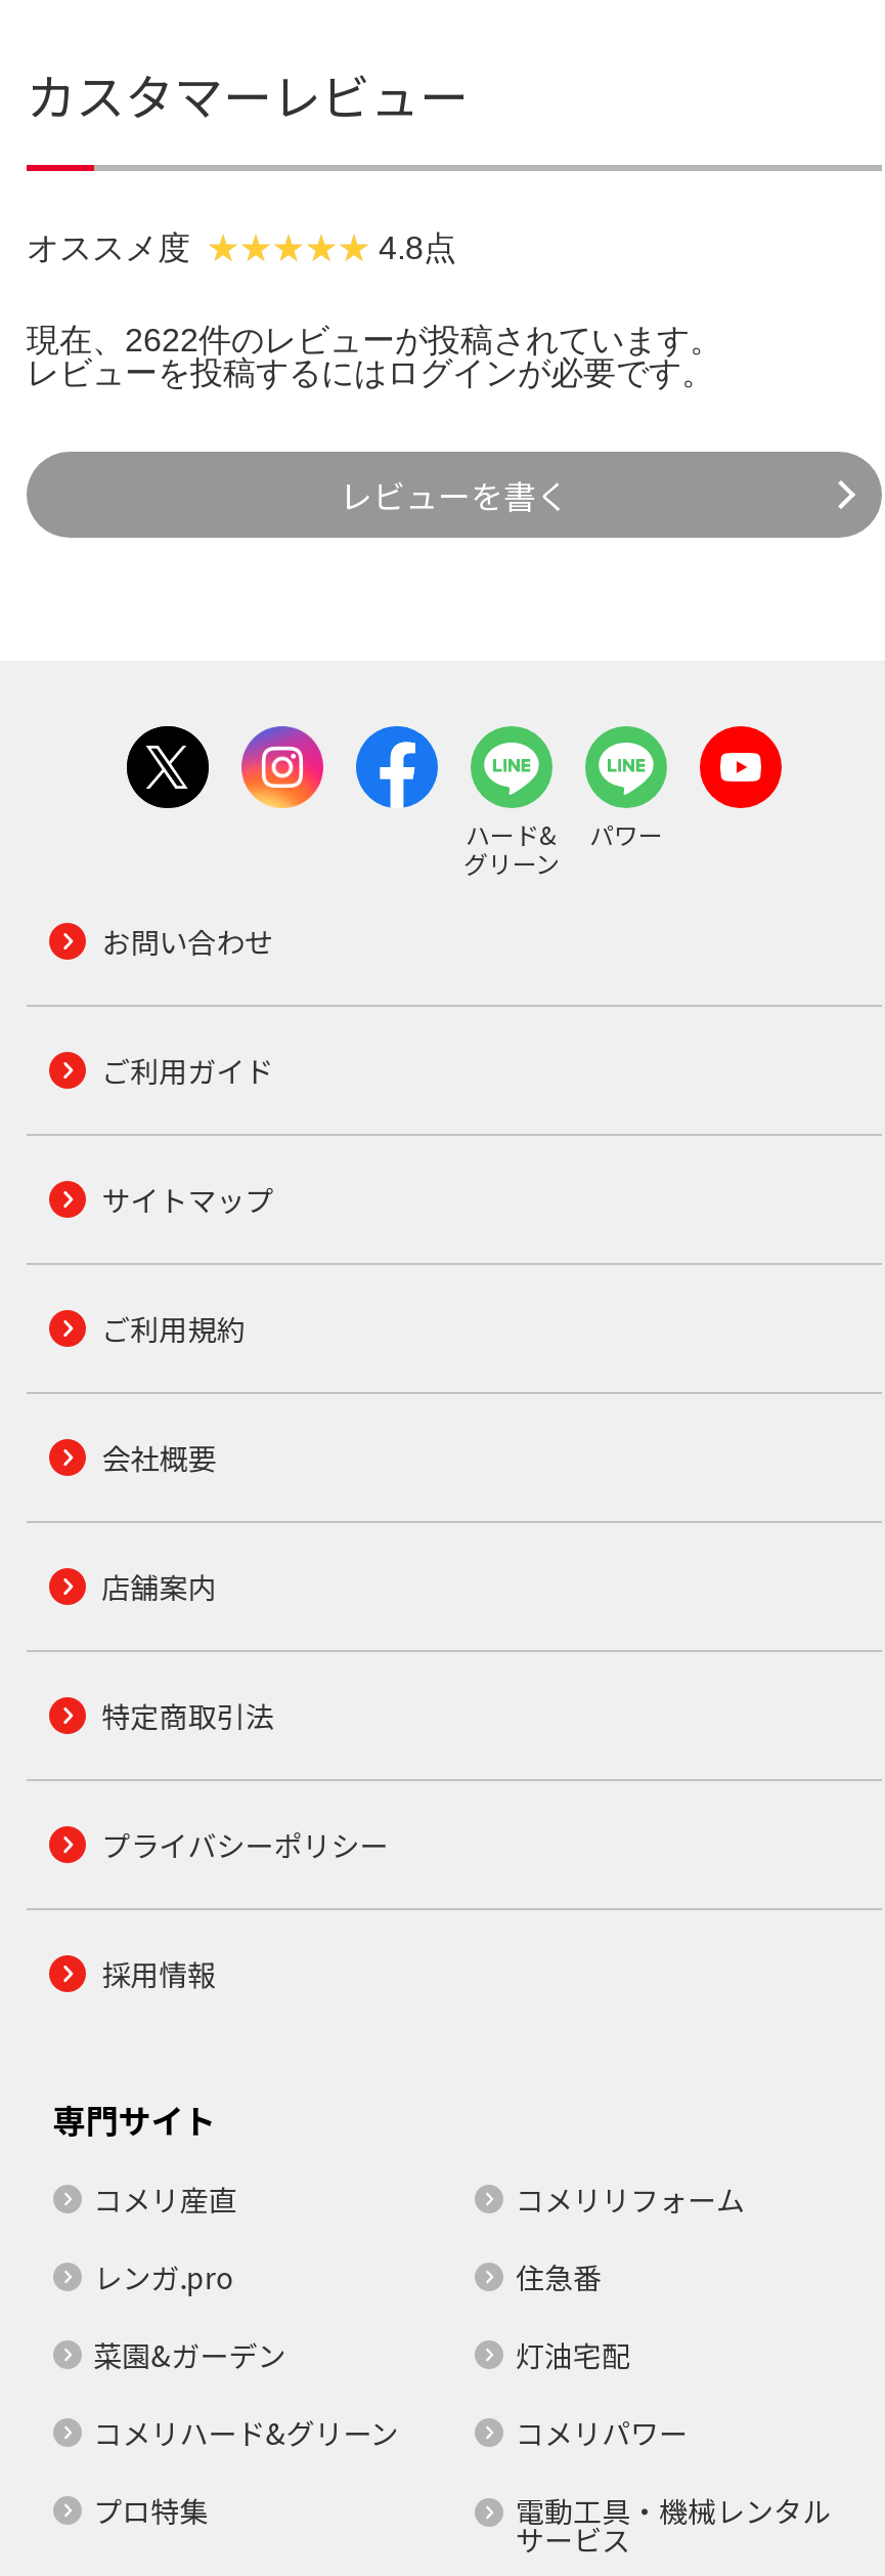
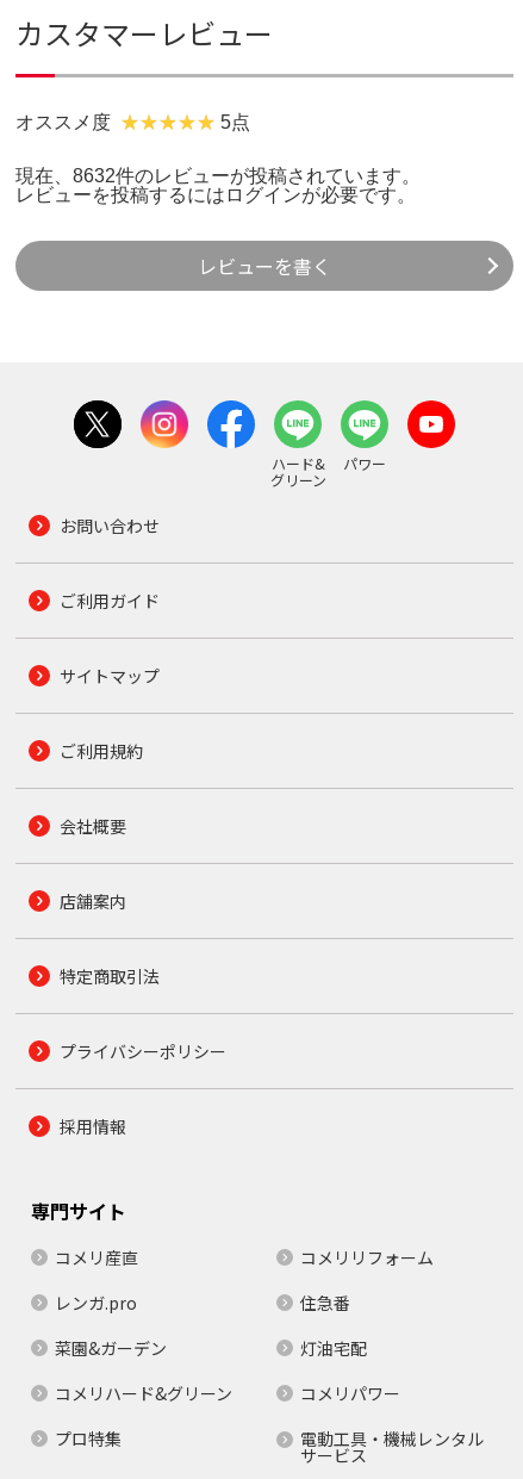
- 4.8点
+ 5点

- 現在、2622件のレビューが投稿されています。
+ 現在、8632件のレビューが投稿されています。
